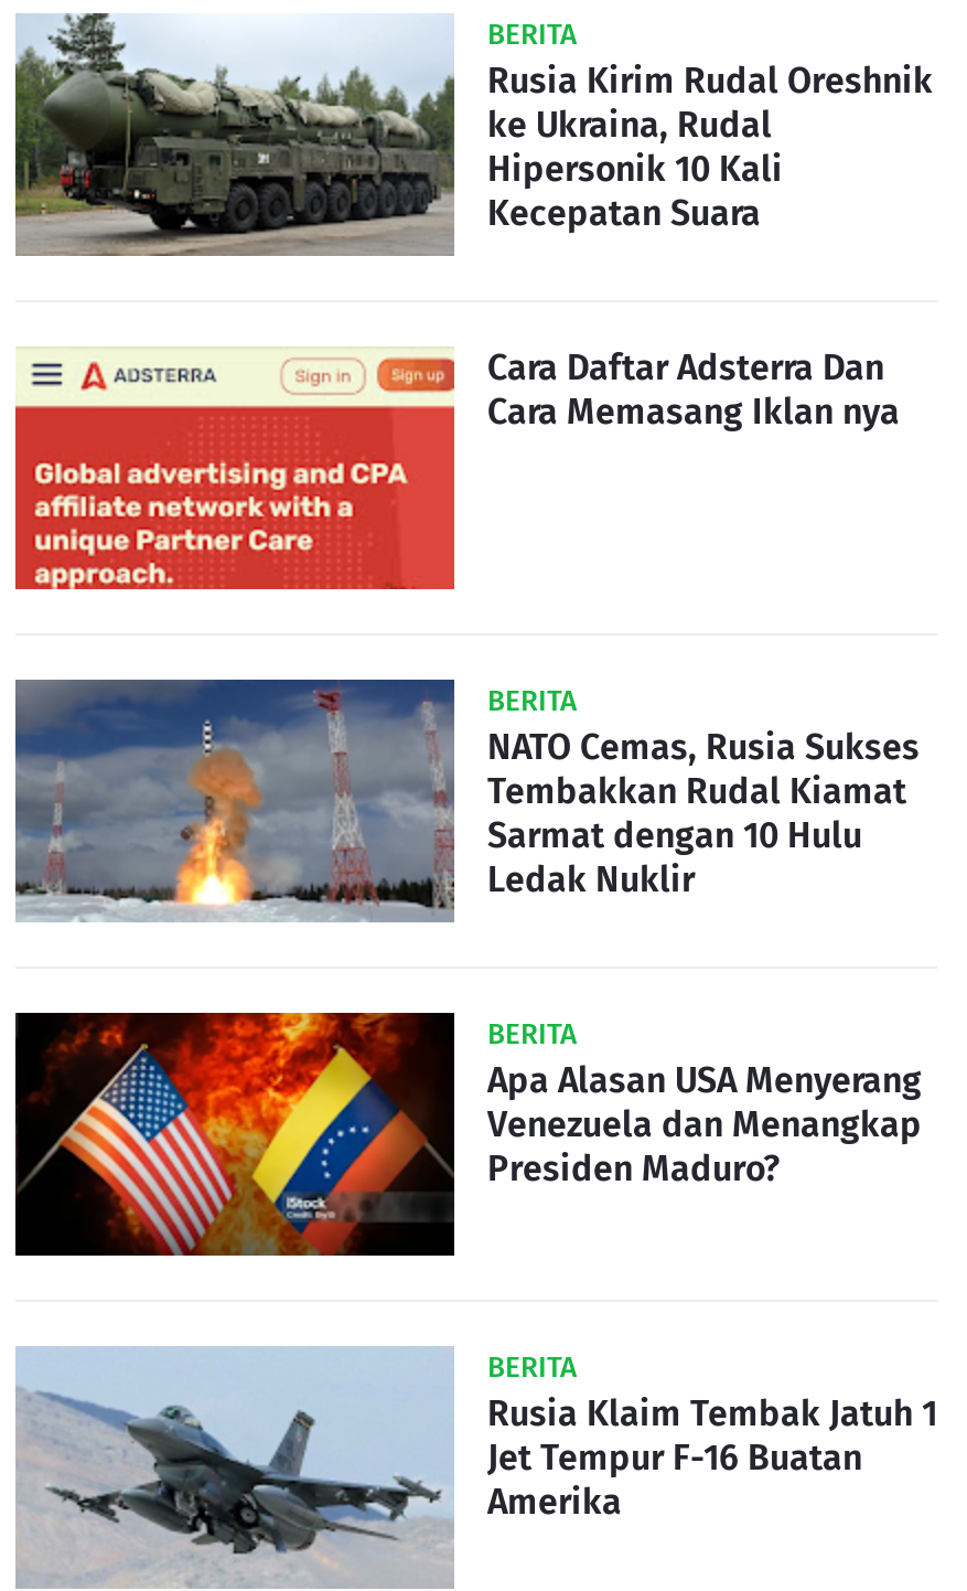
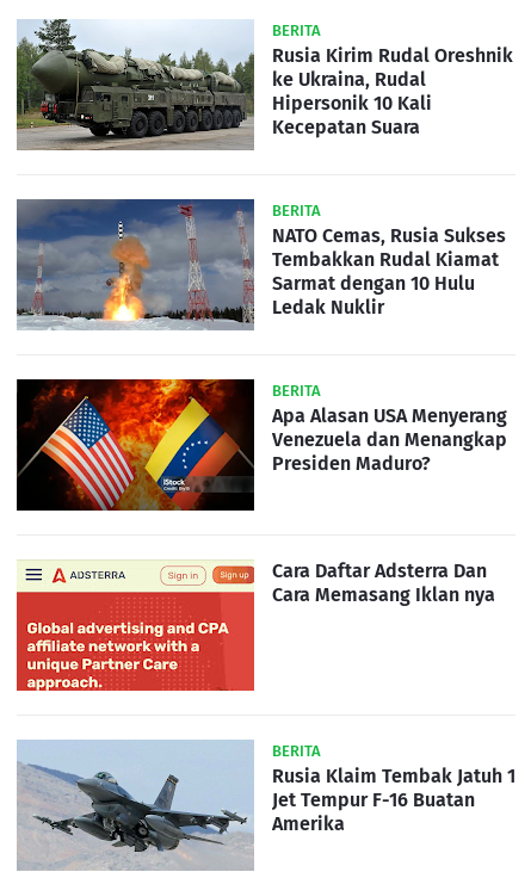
moved down: [image] | Cara Daftar Adsterra Dan | Cara Memasang Iklan nya

moved up: [image] | BERITA | NATO Cemas, Rusia Sukses | ... | Venezuela dan Menangkap | Presiden Maduro?
